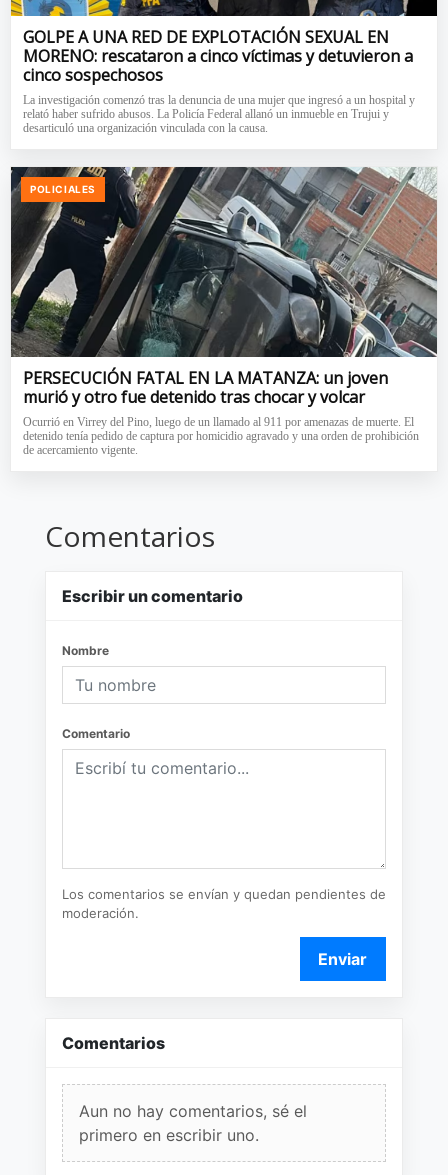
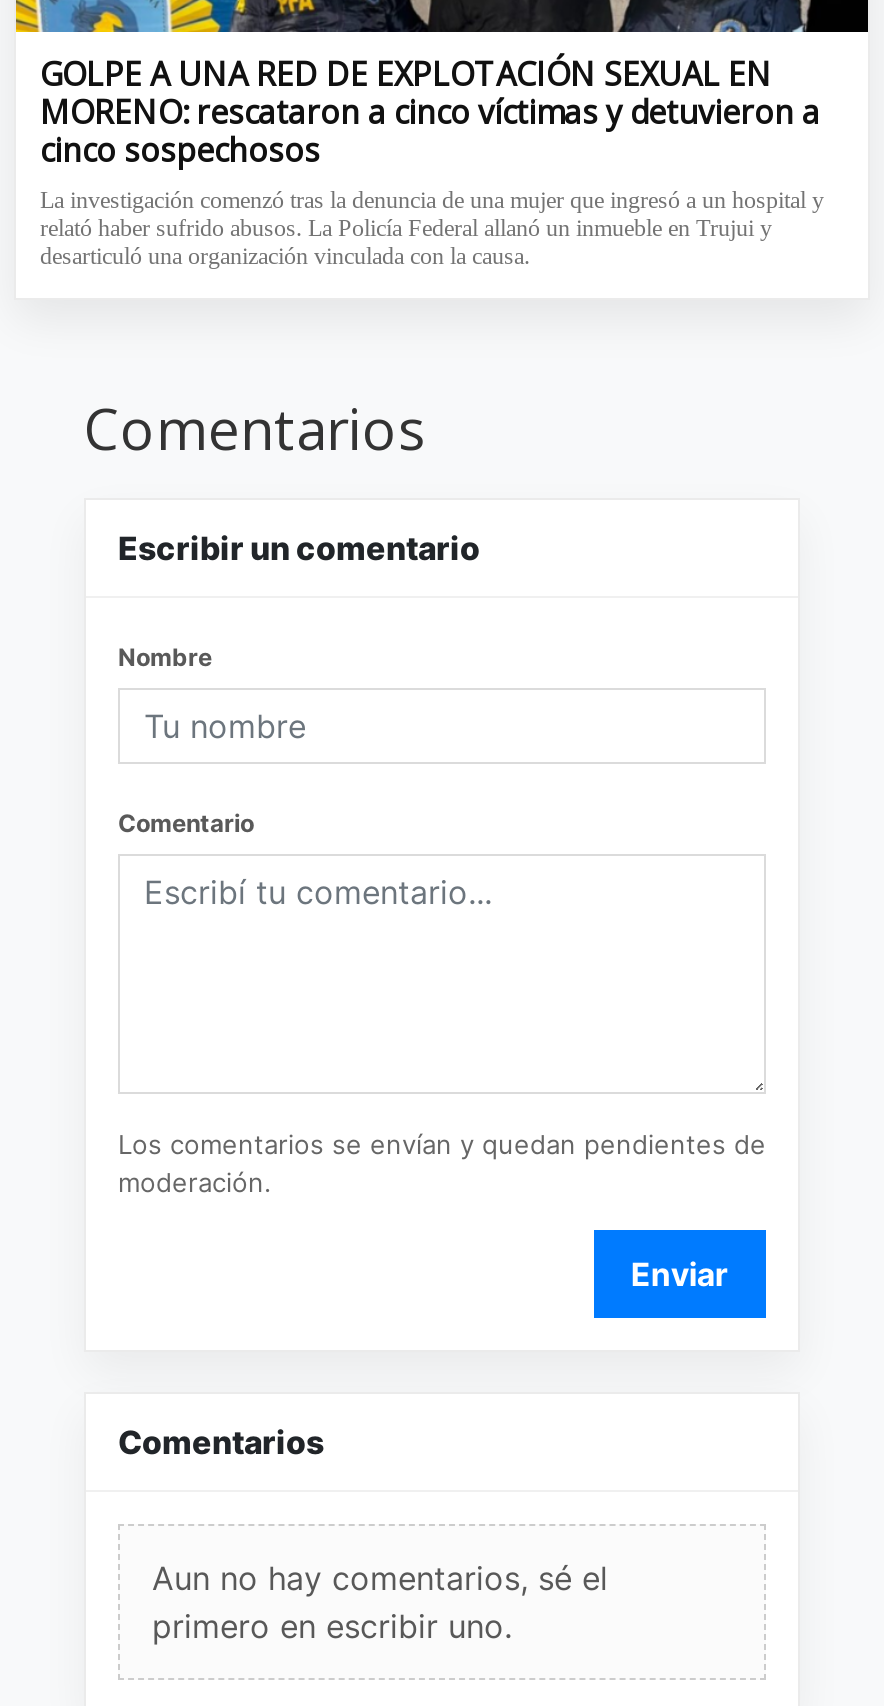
- [image]
- POLICIALES

- PERSECUCIÓN FATAL EN LA MATANZA: un joven
- murió y otro fue detenido tras chocar y volcar
- Ocurrió en Virrey del Pino, luego de un llamado al 911 por amenazas de muerte. El
- detenido tenía pedido de captura por homicidio agravado y una orden de prohibición
- de acercamiento vigente.
